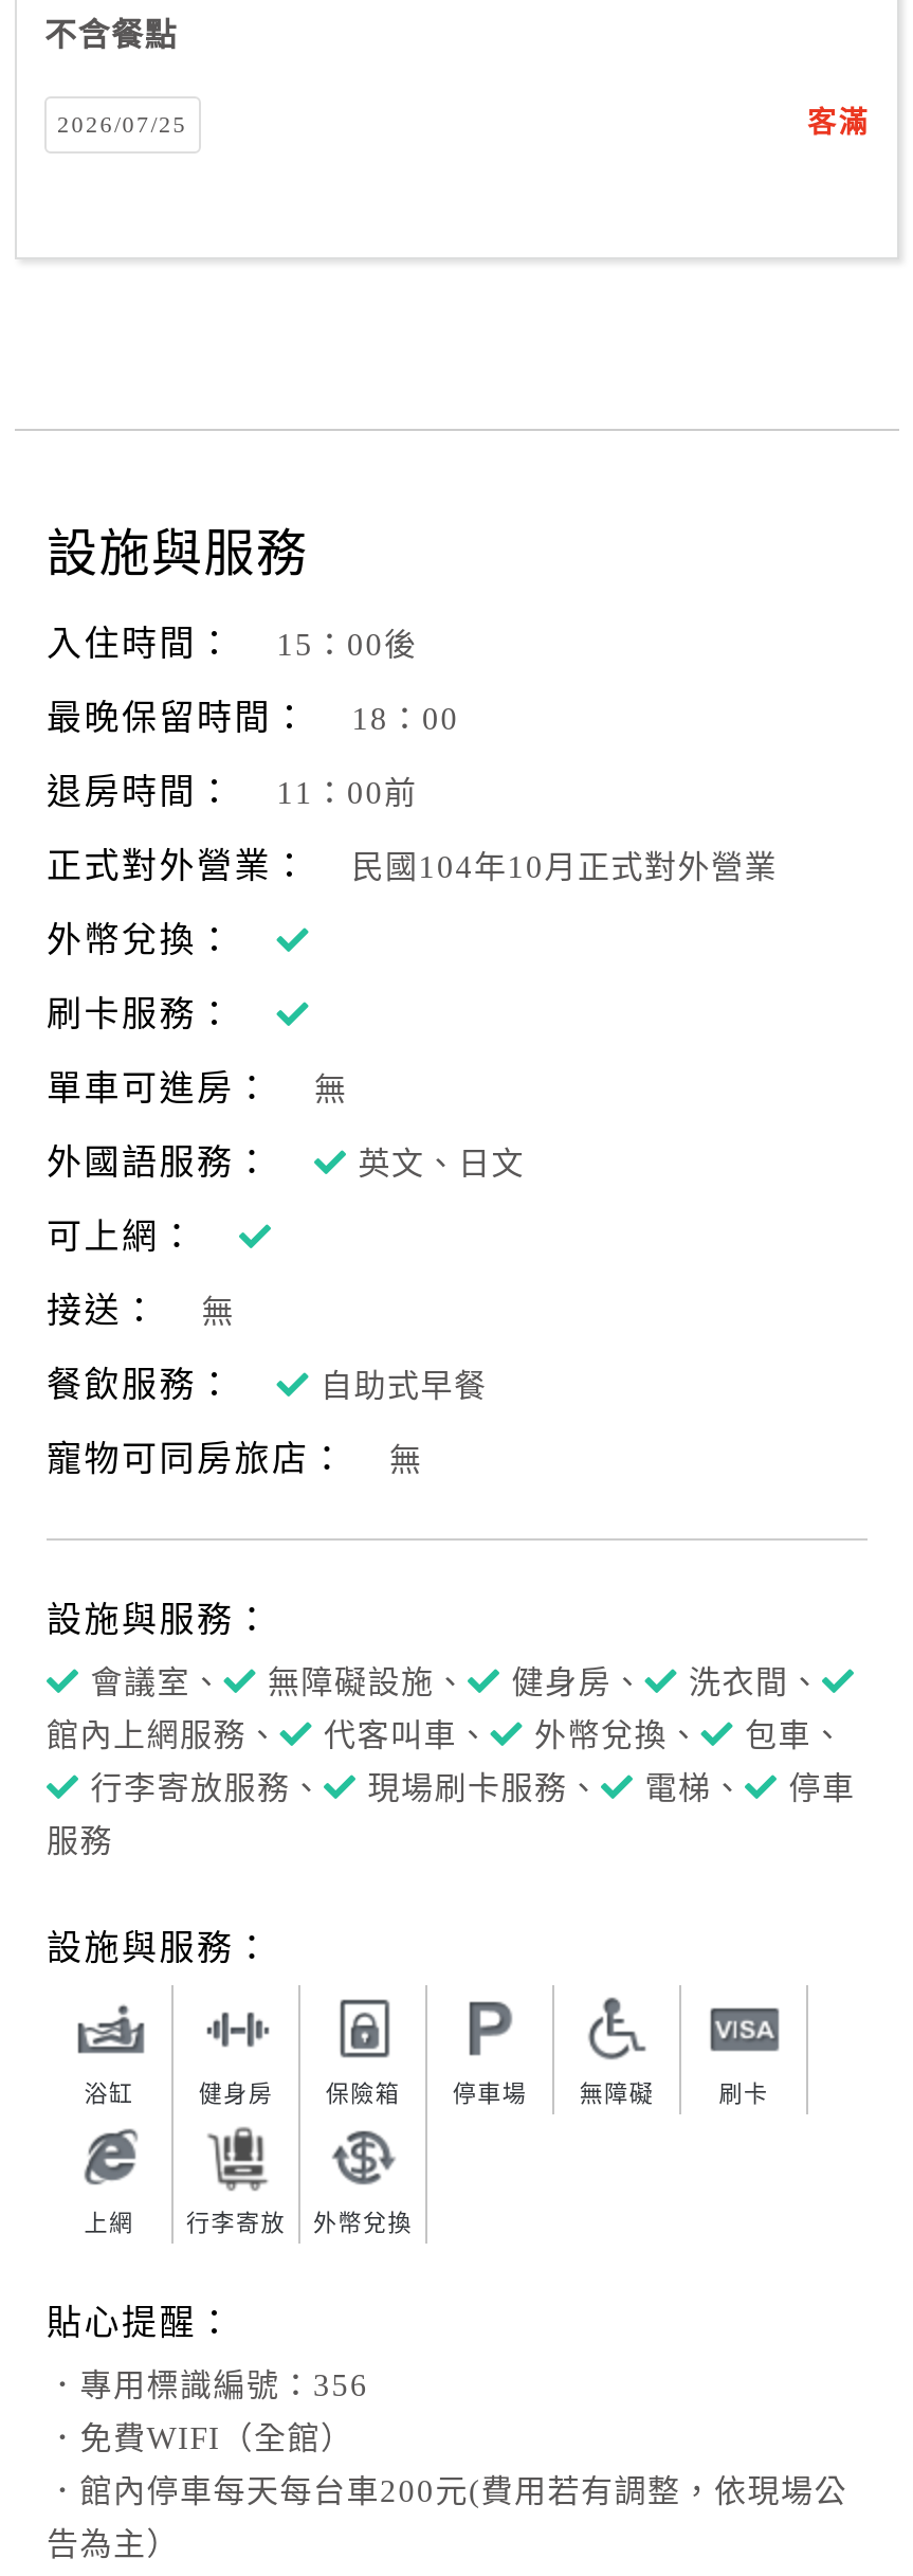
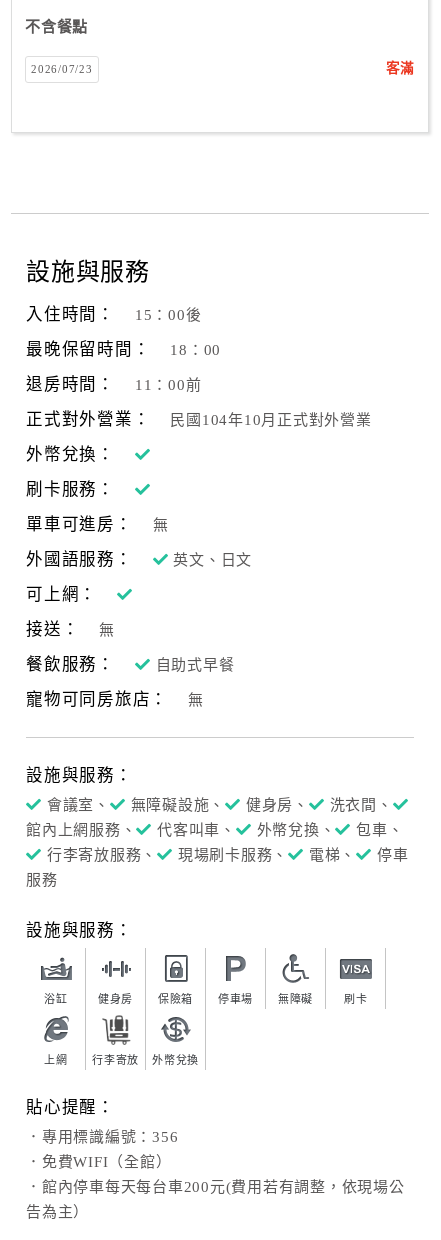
- 2026/07/25
+ 2026/07/23
